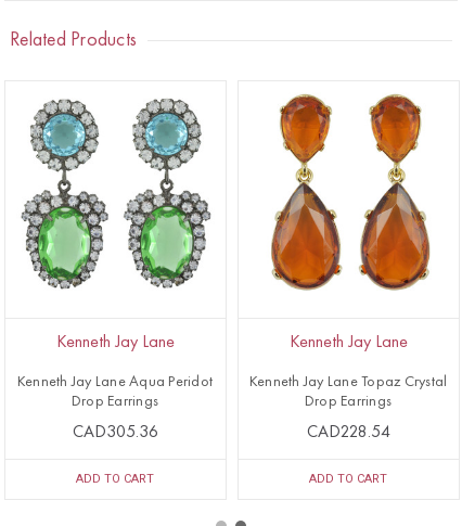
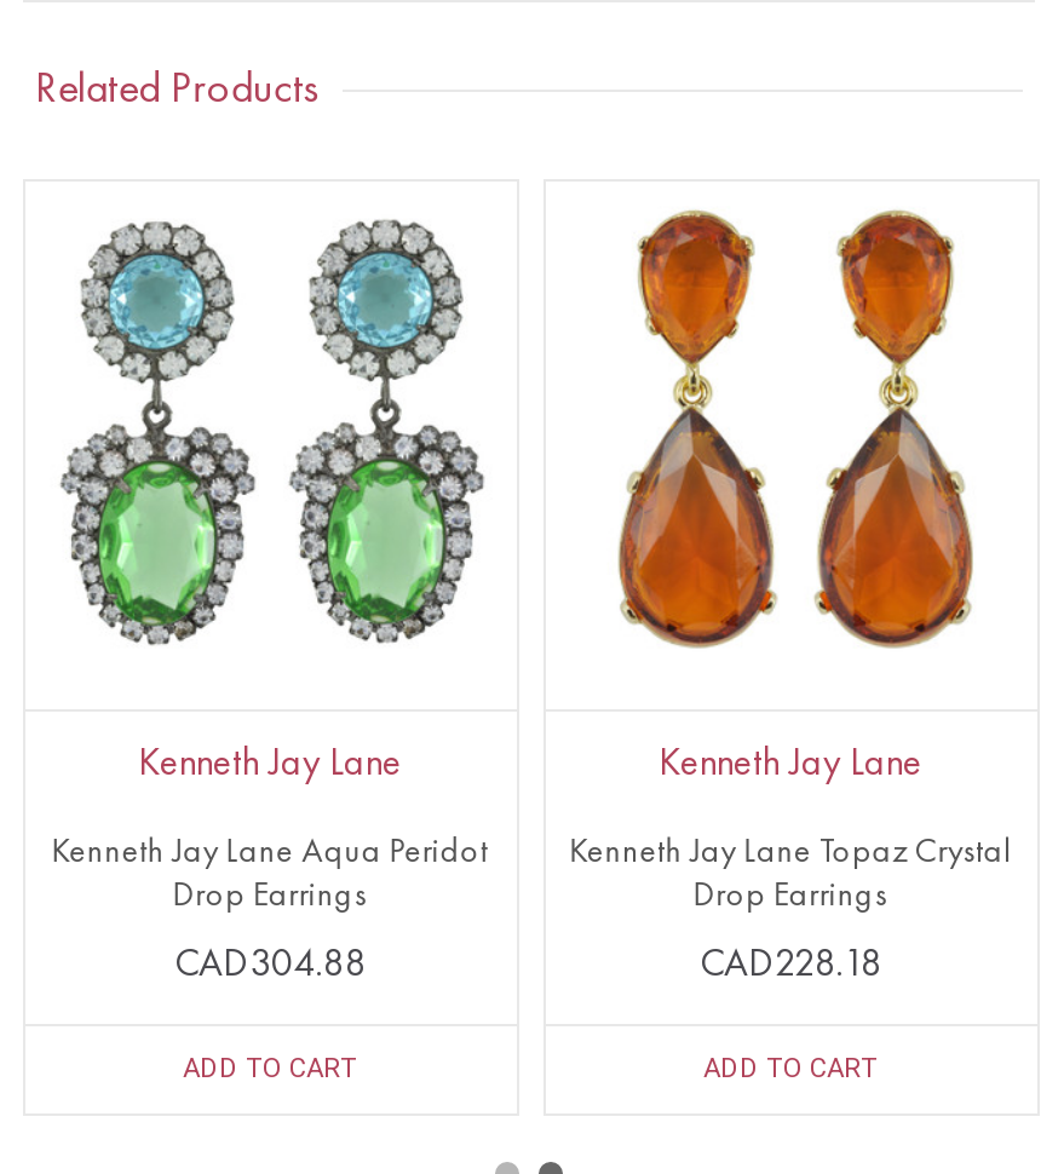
- CAD305.36
+ CAD304.88

- CAD228.54
+ CAD228.18
